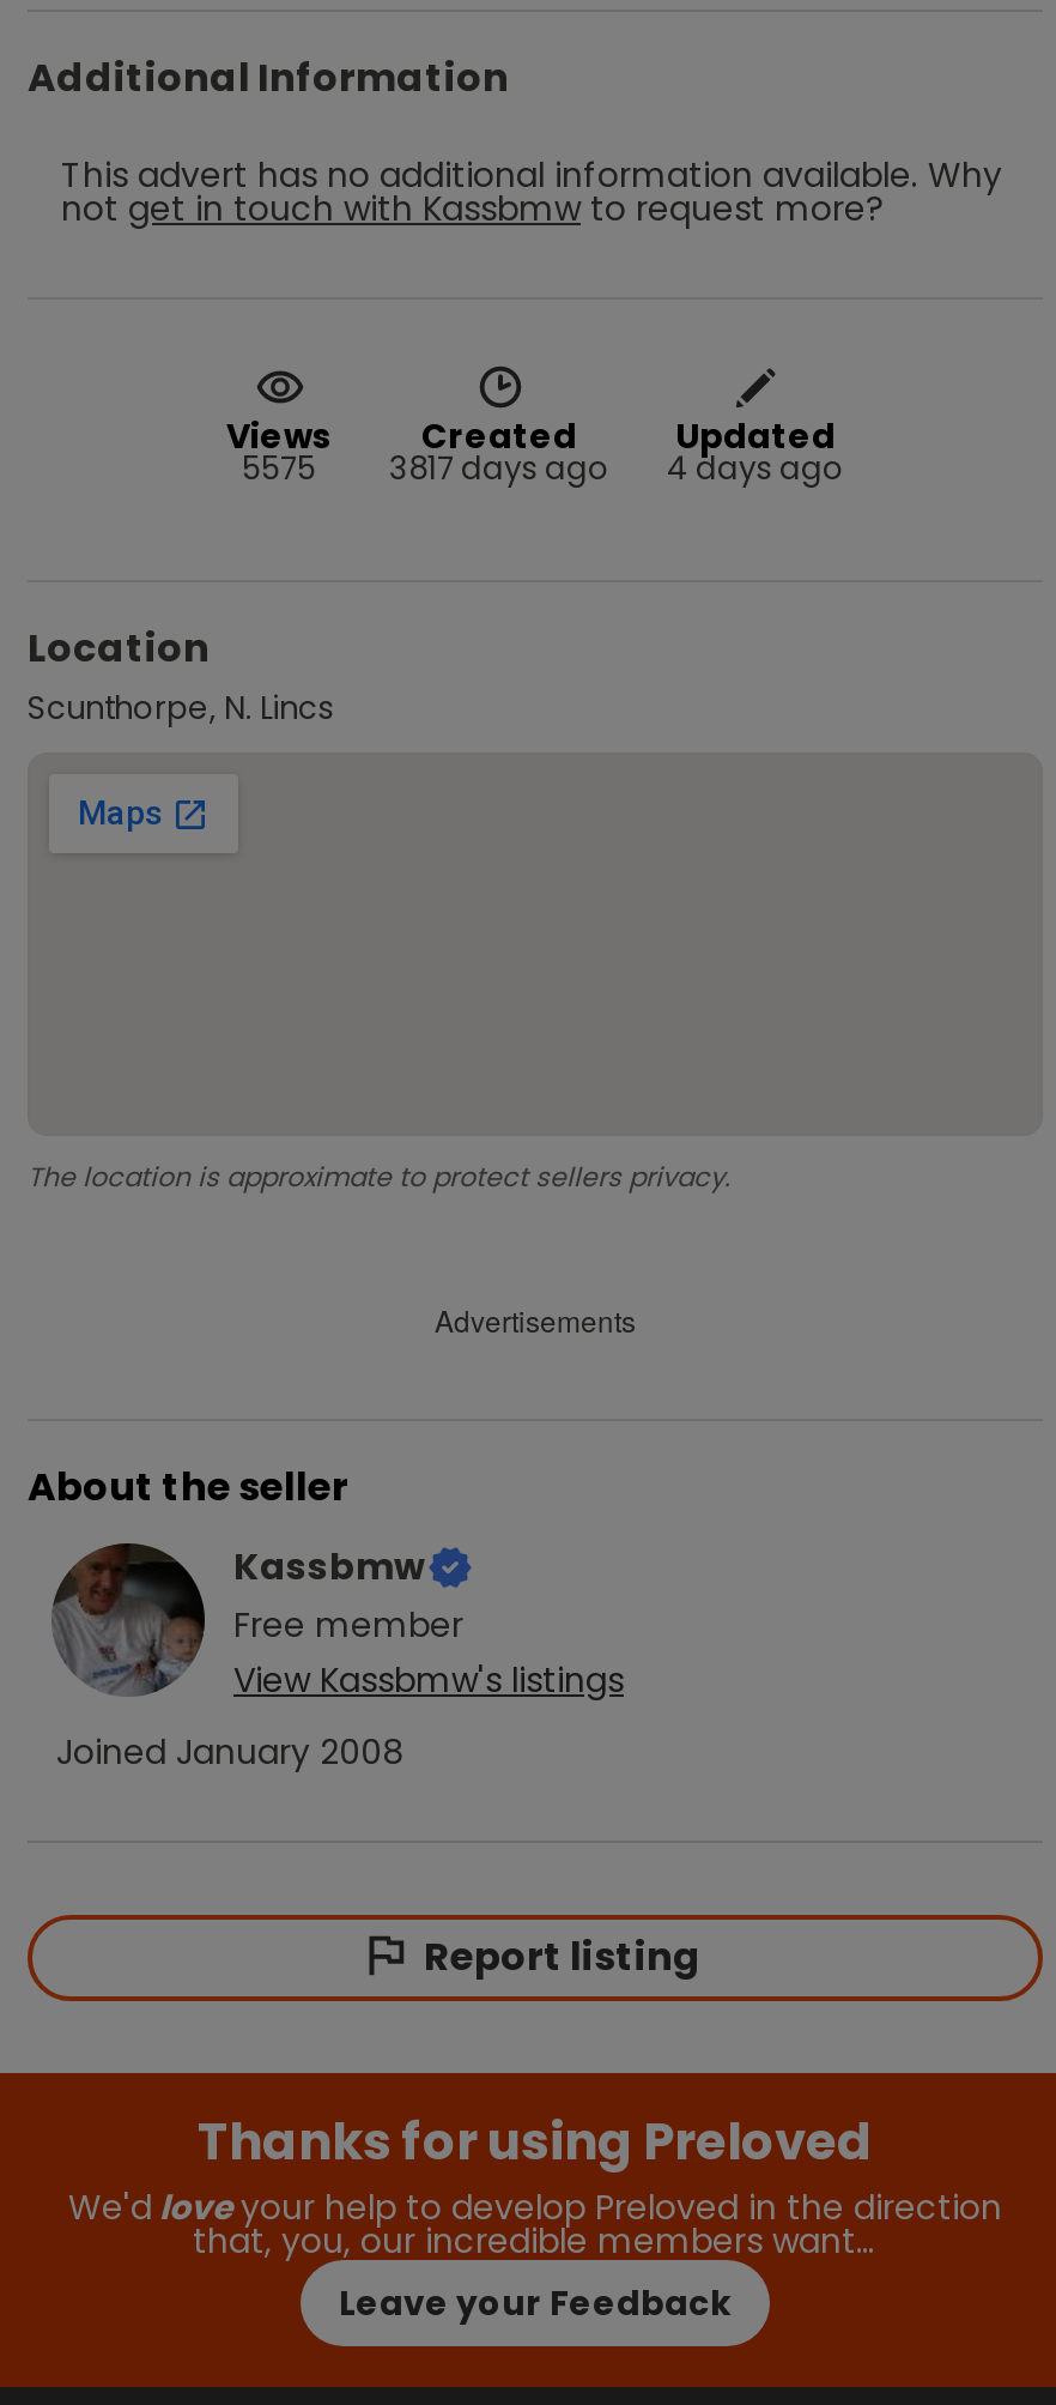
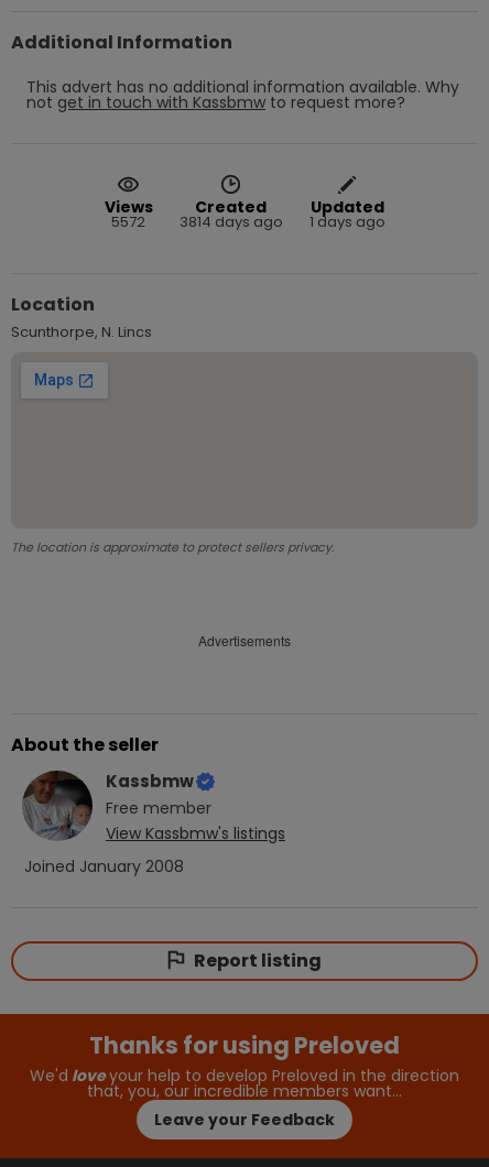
- 5575
+ 5572

- 3817 days ago
+ 3814 days ago

- 4 days ago
+ 1 days ago
